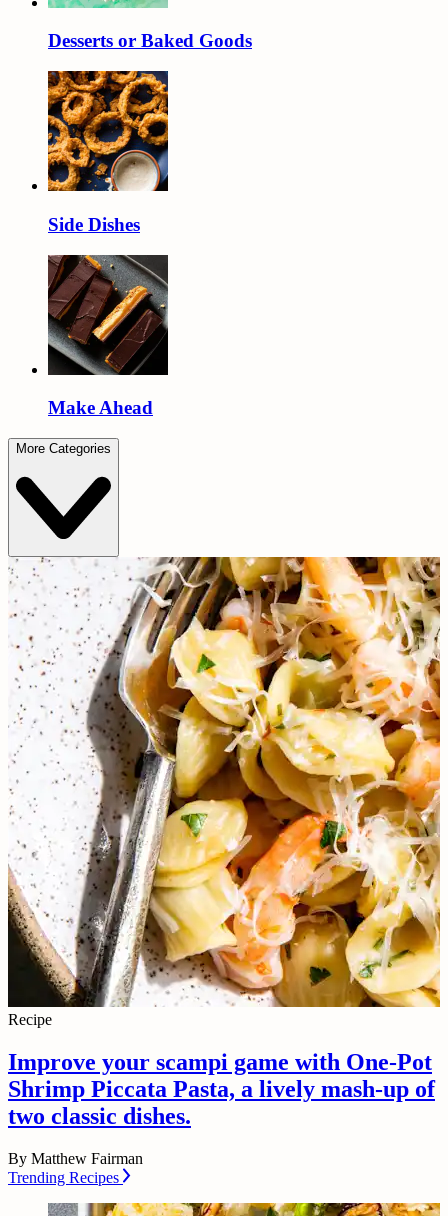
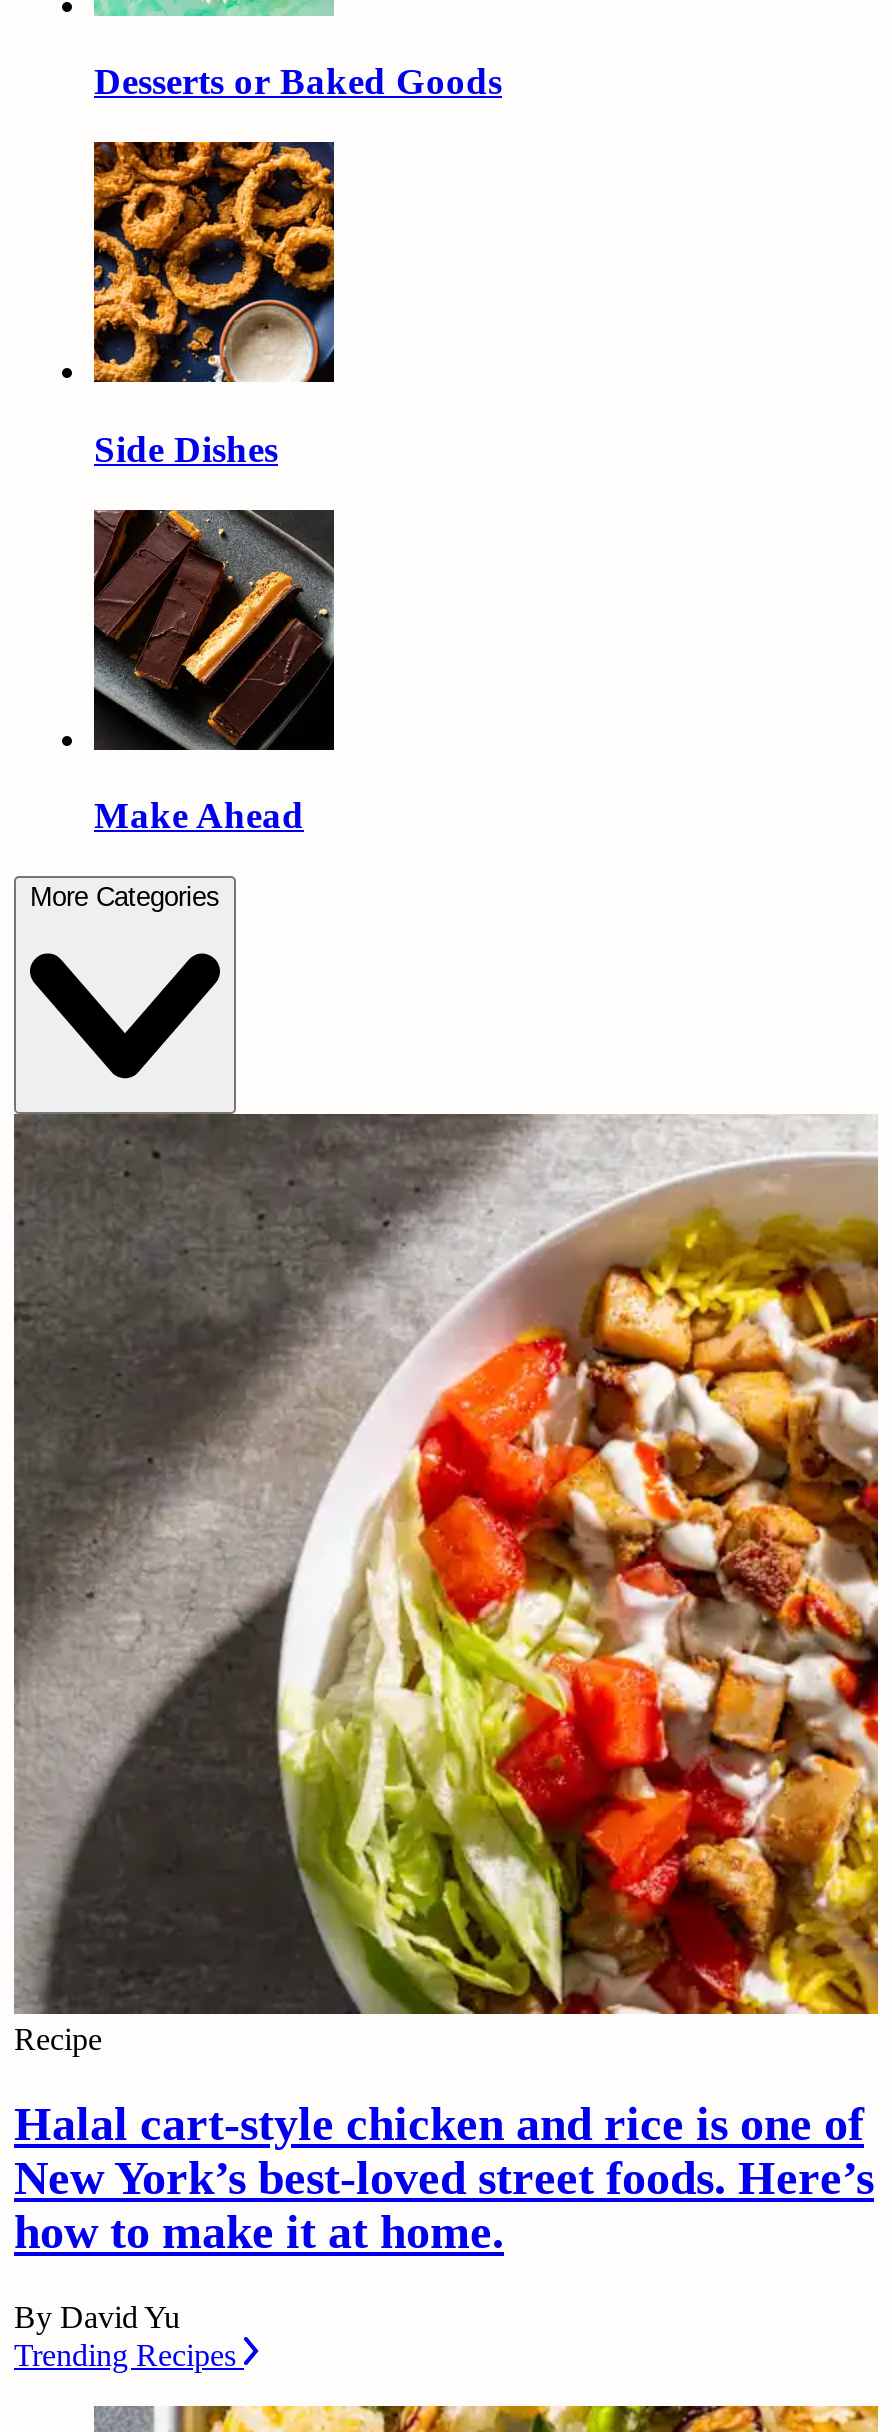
- [image]
+ [image]

- Improve your scampi game with One-Pot
- Shrimp Piccata Pasta, a lively mash-up of
- two classic dishes.
+ Halal cart-style chicken and rice is one of
+ New York’s best-loved street foods. Here’s
+ how to make it at home.

- By Matthew Fairman
+ By David Yu
